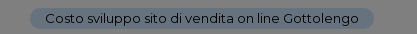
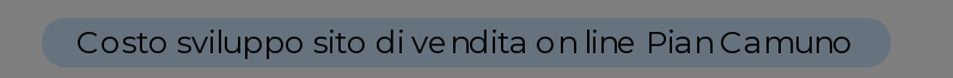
- Costo sviluppo sito di vendita on line Gottolengo
+ Costo sviluppo sito di vendita on line Pian Camuno
